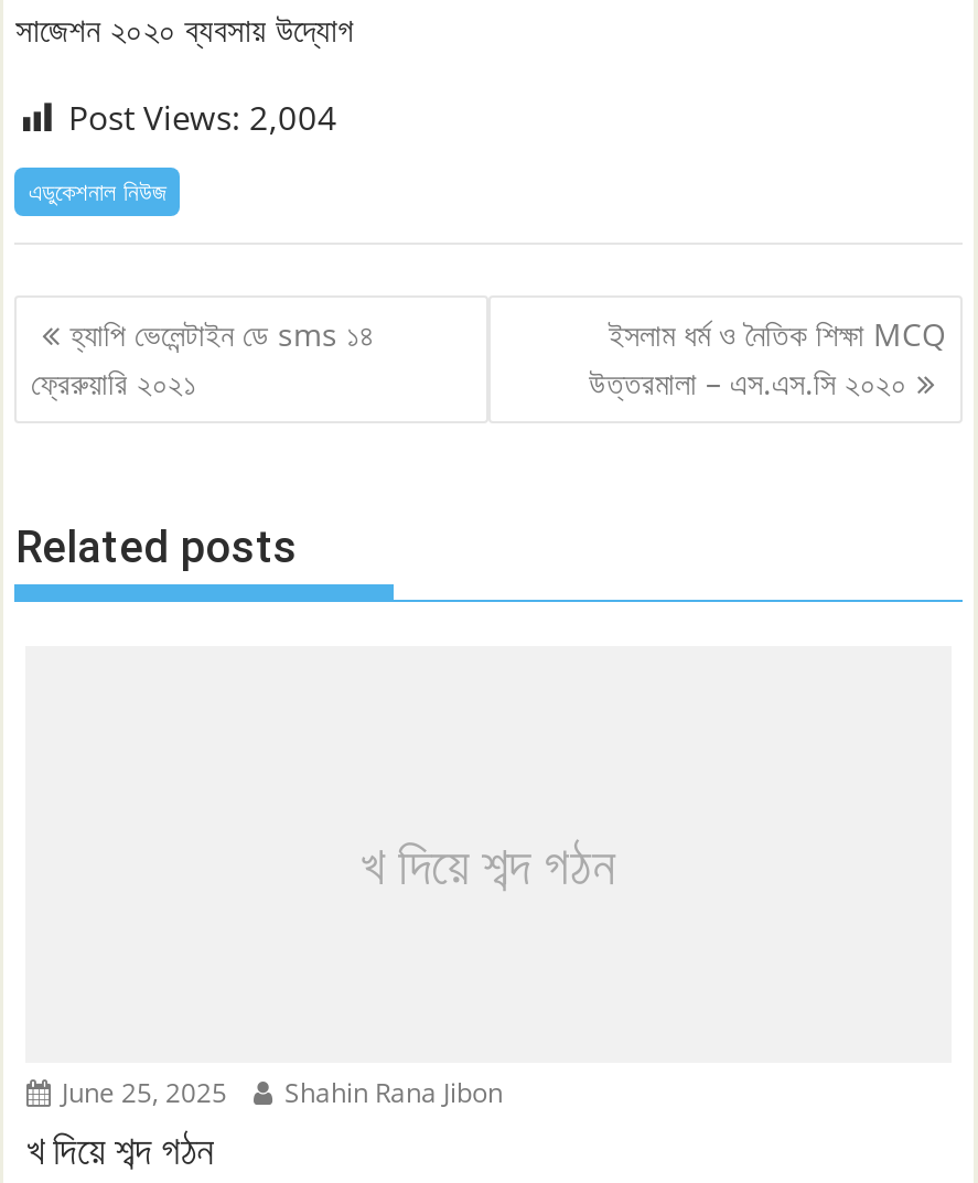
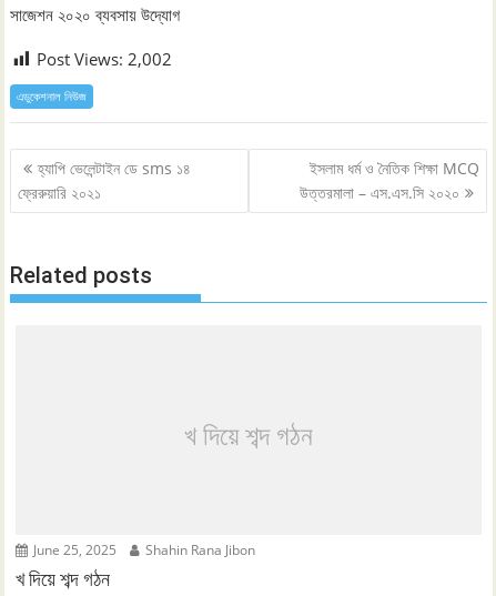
- Post Views: 2,004
+ Post Views: 2,002
